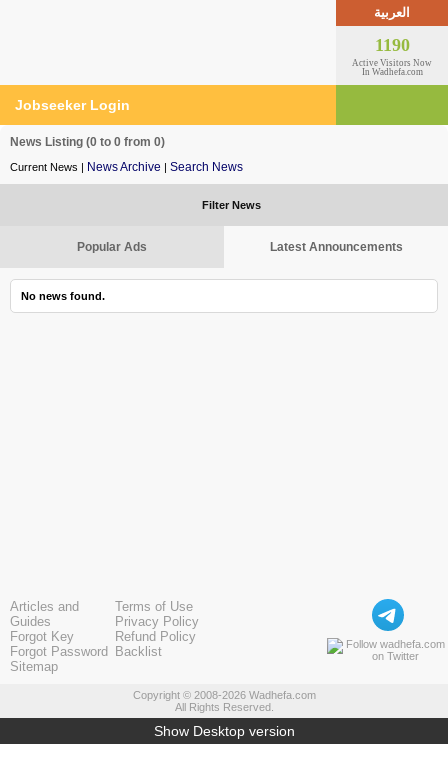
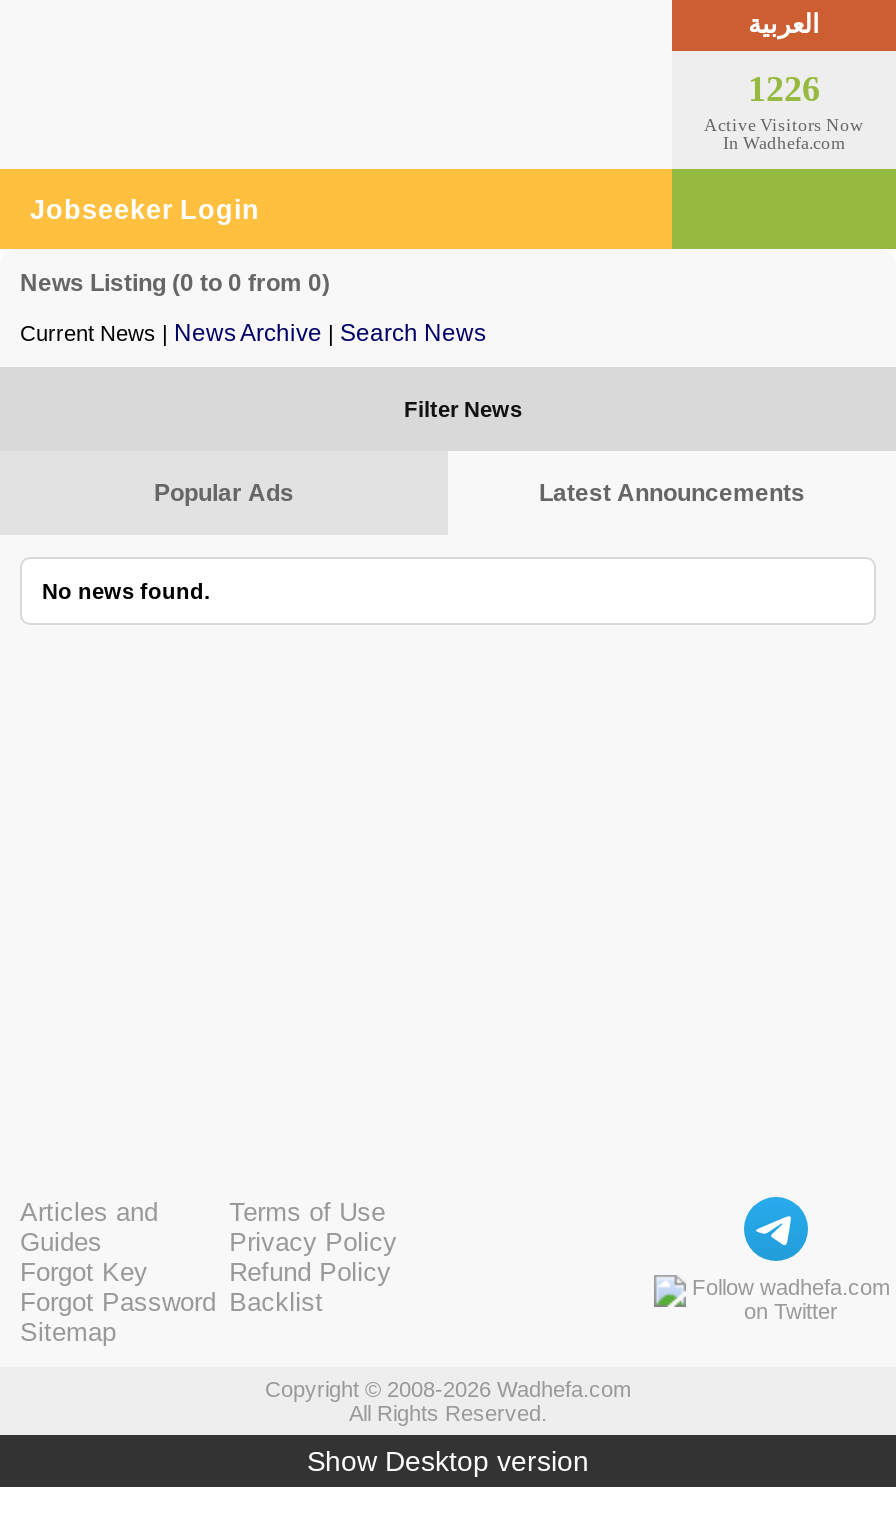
- 1190
+ 1226
